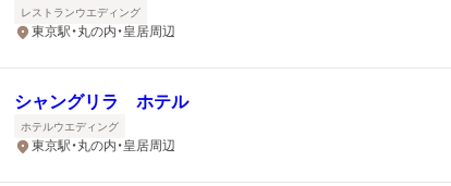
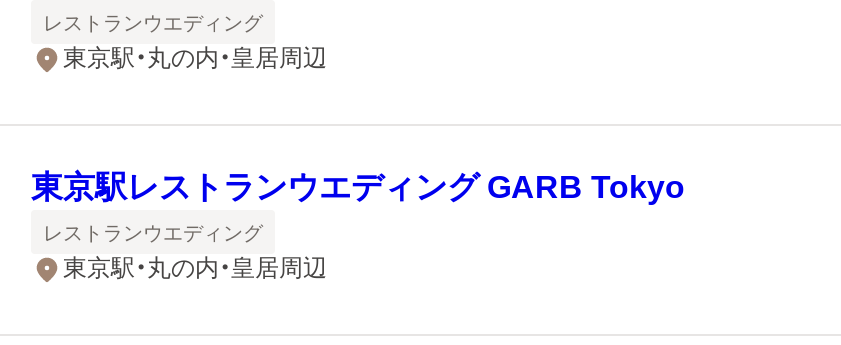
- シャングリラ ホテル
+ 東京駅レストランウエディング GARB Tokyo

- ホテルウエディング
+ レストランウエディング
